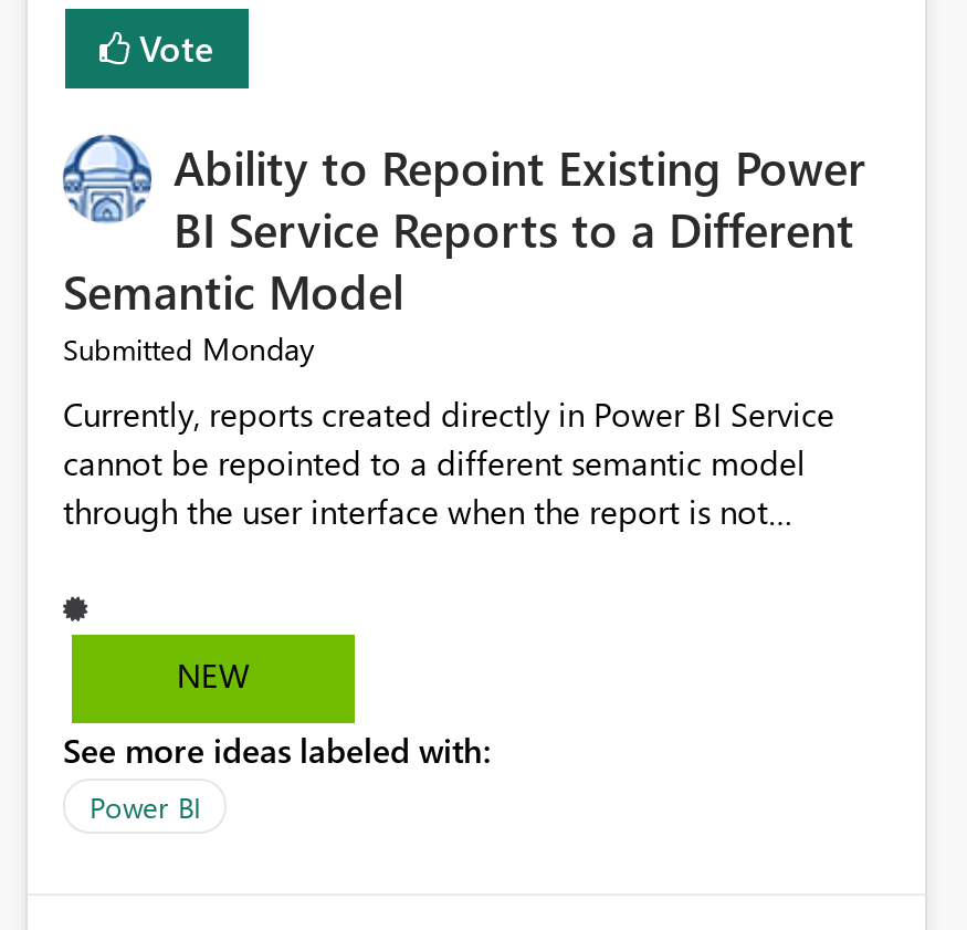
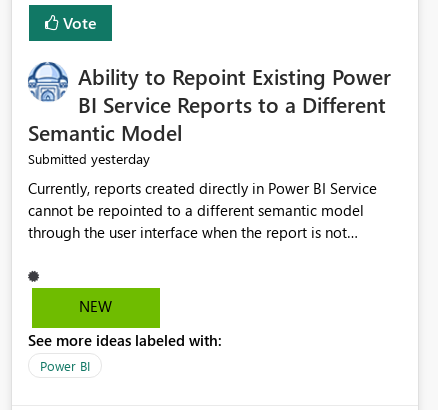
- Submitted Monday
+ Submitted yesterday
